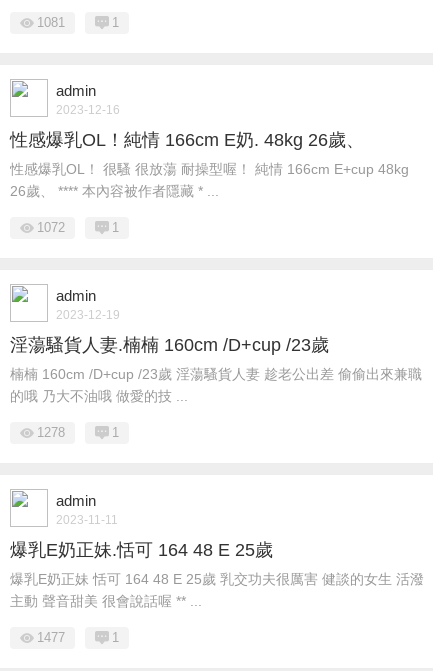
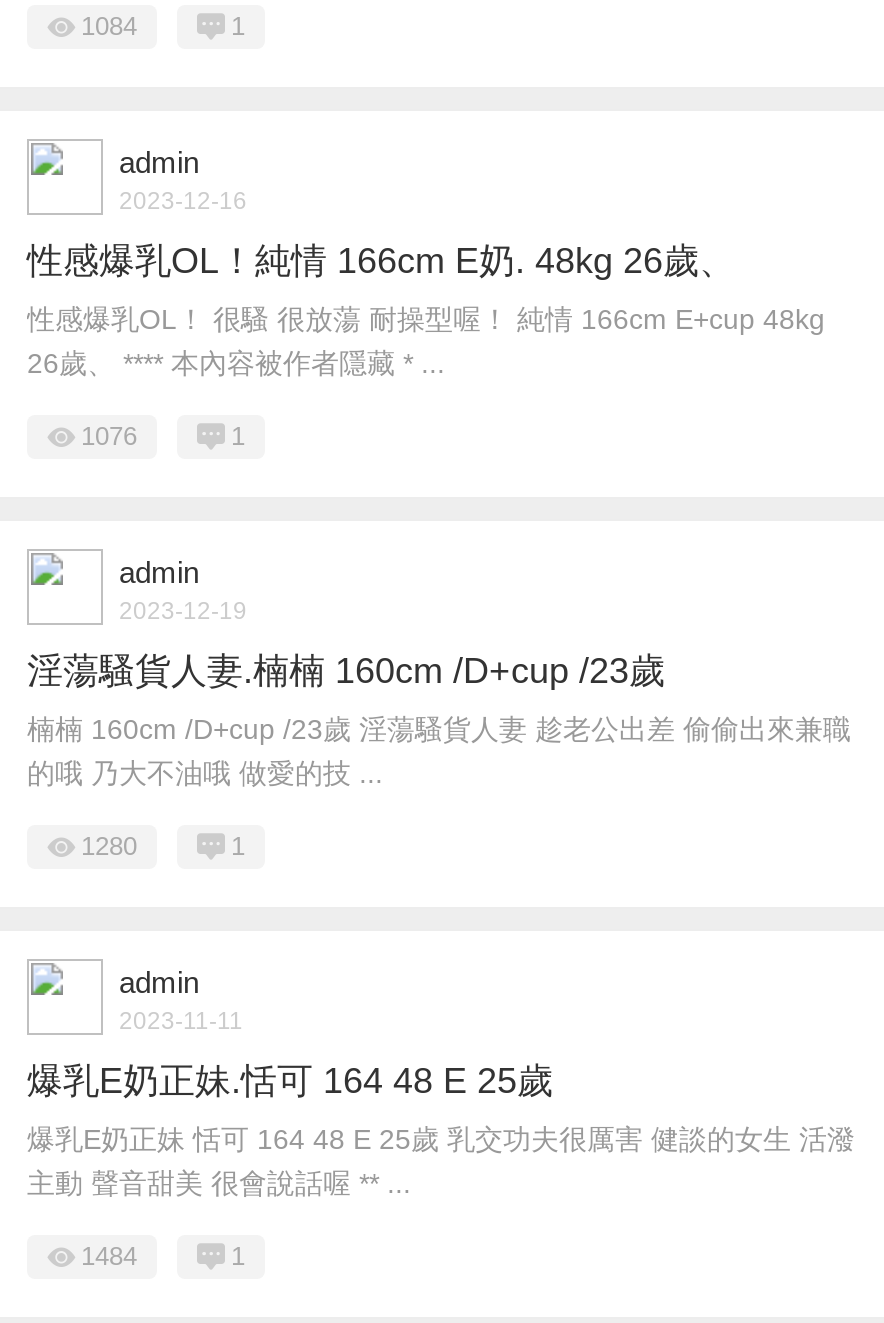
- 1081
+ 1084

- 1072
+ 1076

- 1278
+ 1280

- 1477
+ 1484
